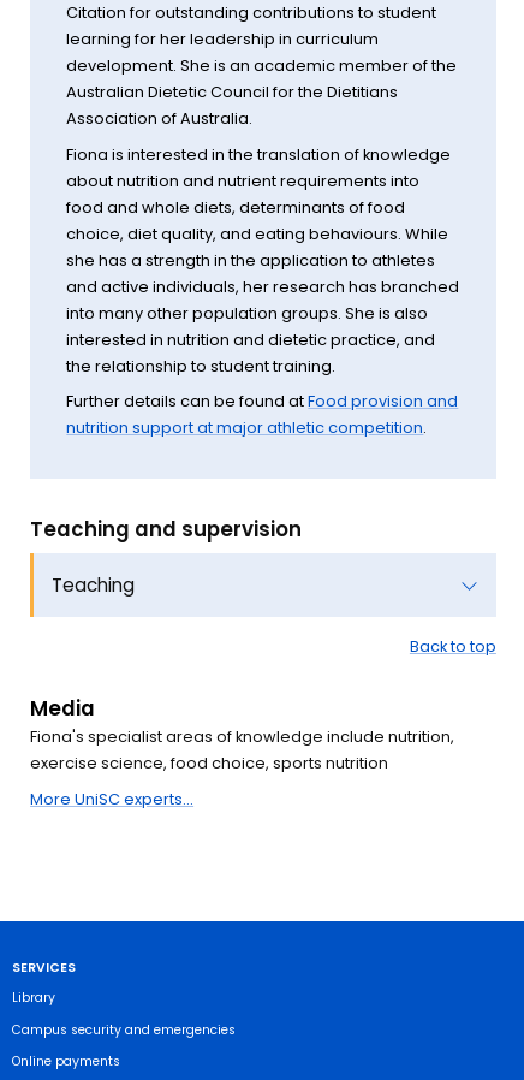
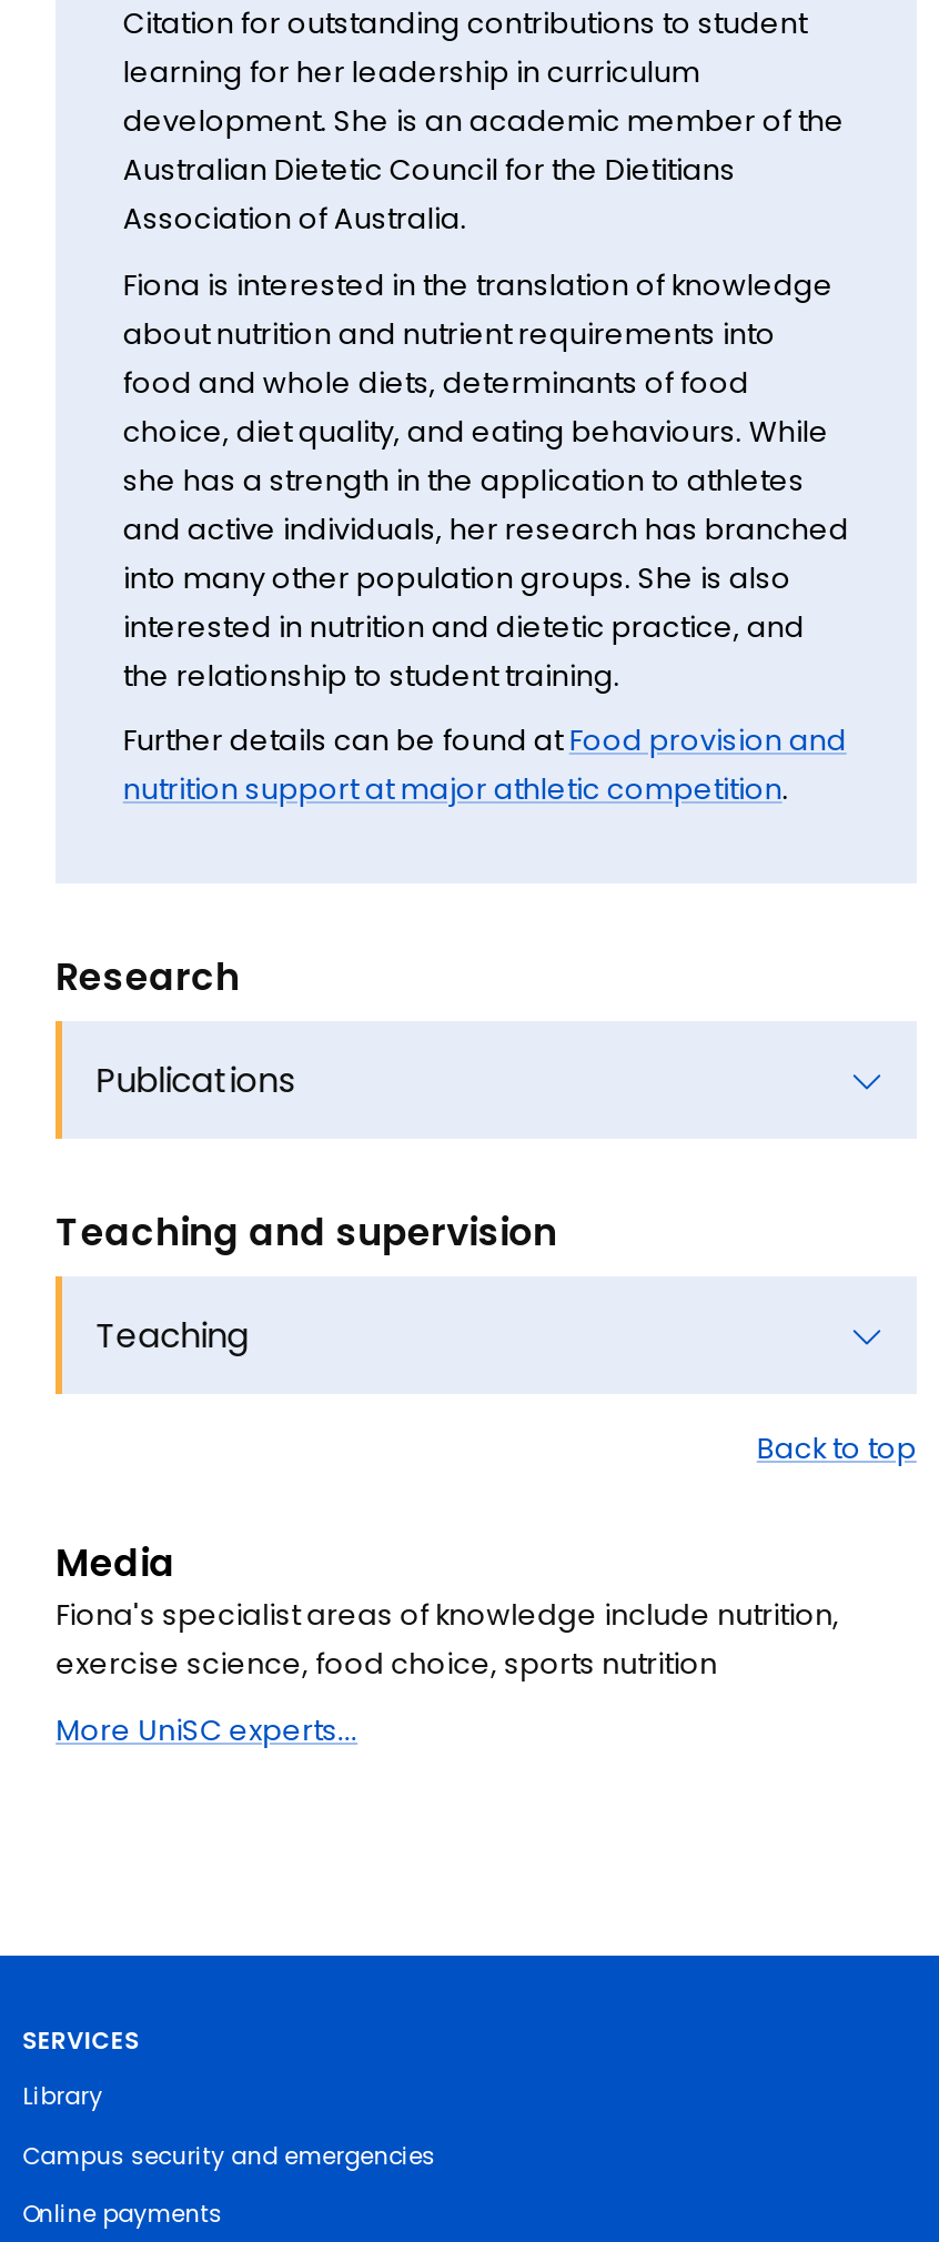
+ Research
+ Publications
